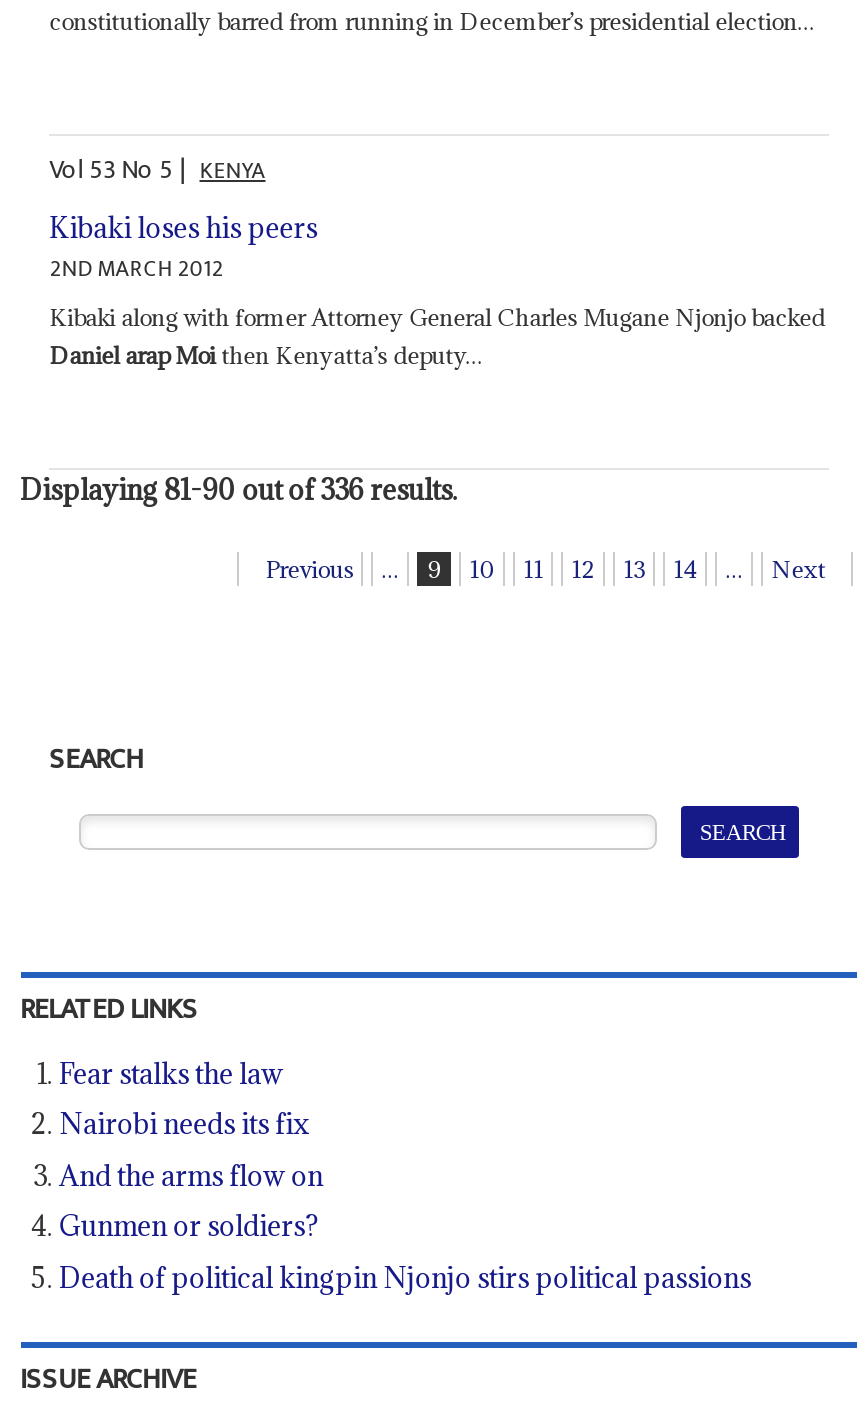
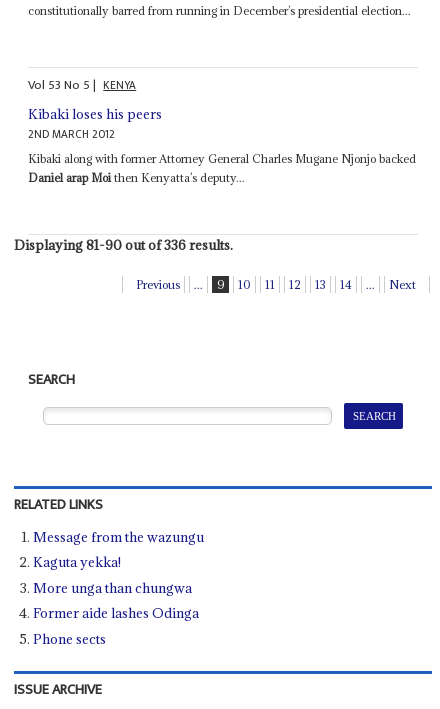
- Fear stalks the law
- Nairobi needs its fix
- And the arms flow on
- Gunmen or soldiers?
- Death of political kingpin Njonjo stirs political passions
+ Message from the wazungu
+ Kaguta yekka!
+ More unga than chungwa
+ Former aide lashes Odinga
+ Phone sects
